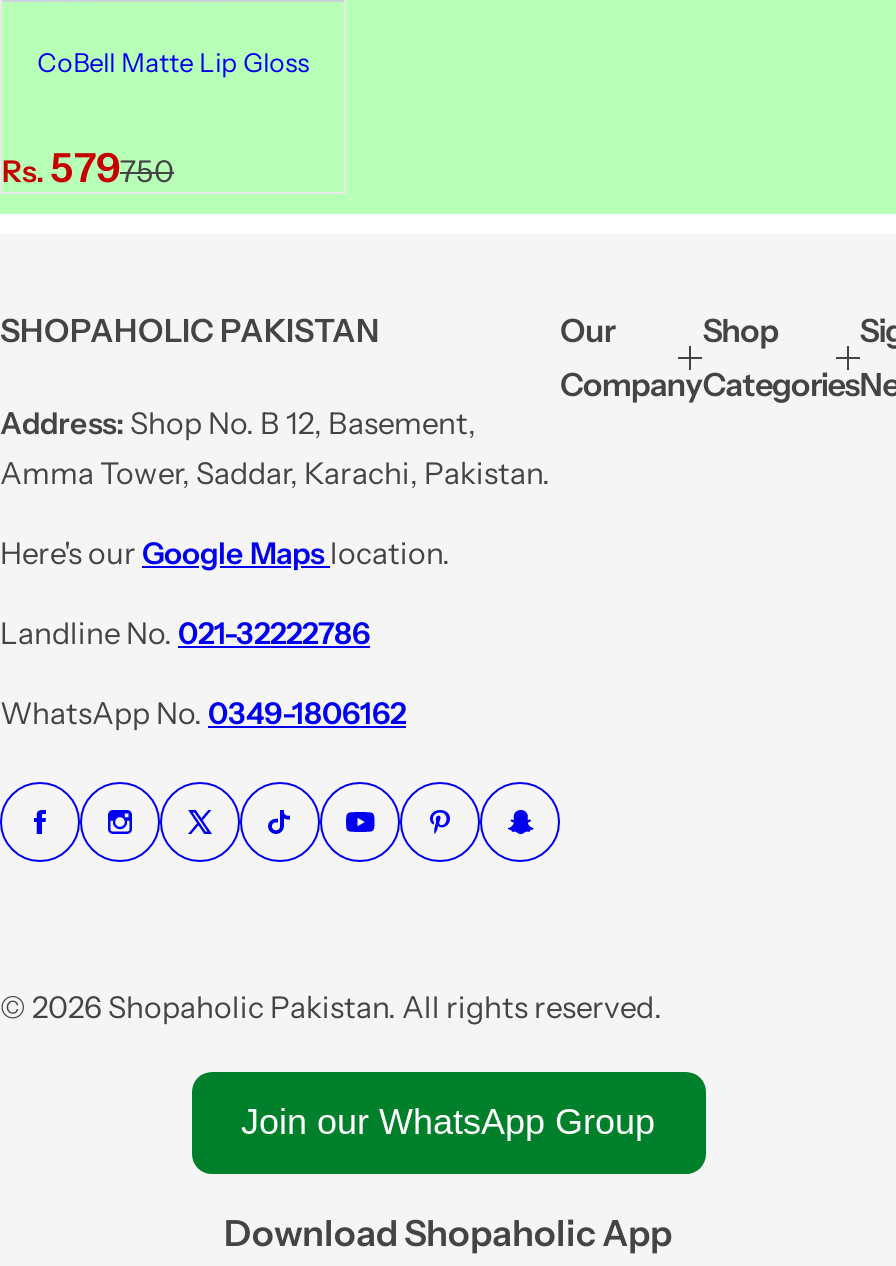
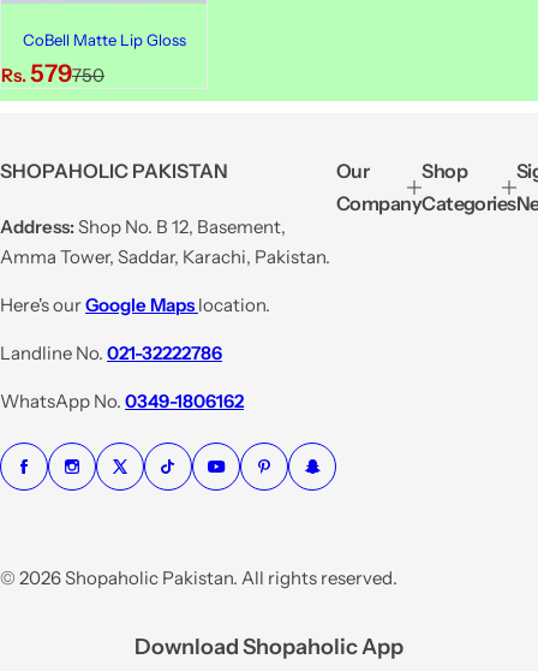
- Join our WhatsApp Group
